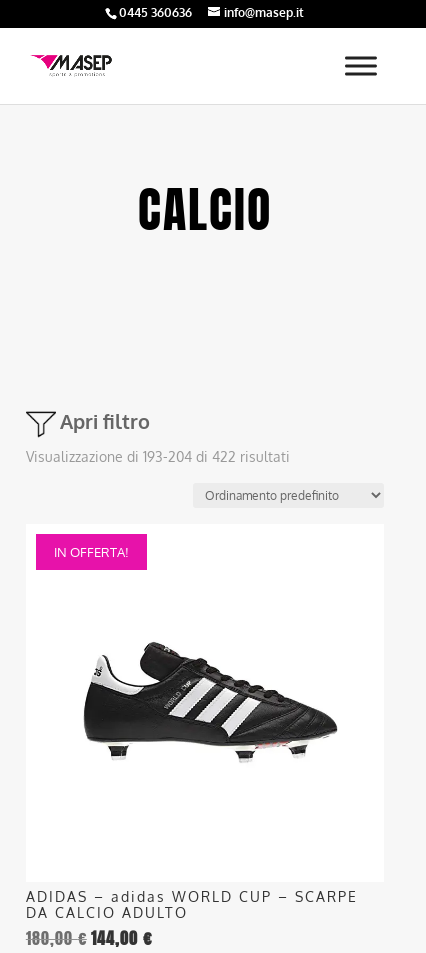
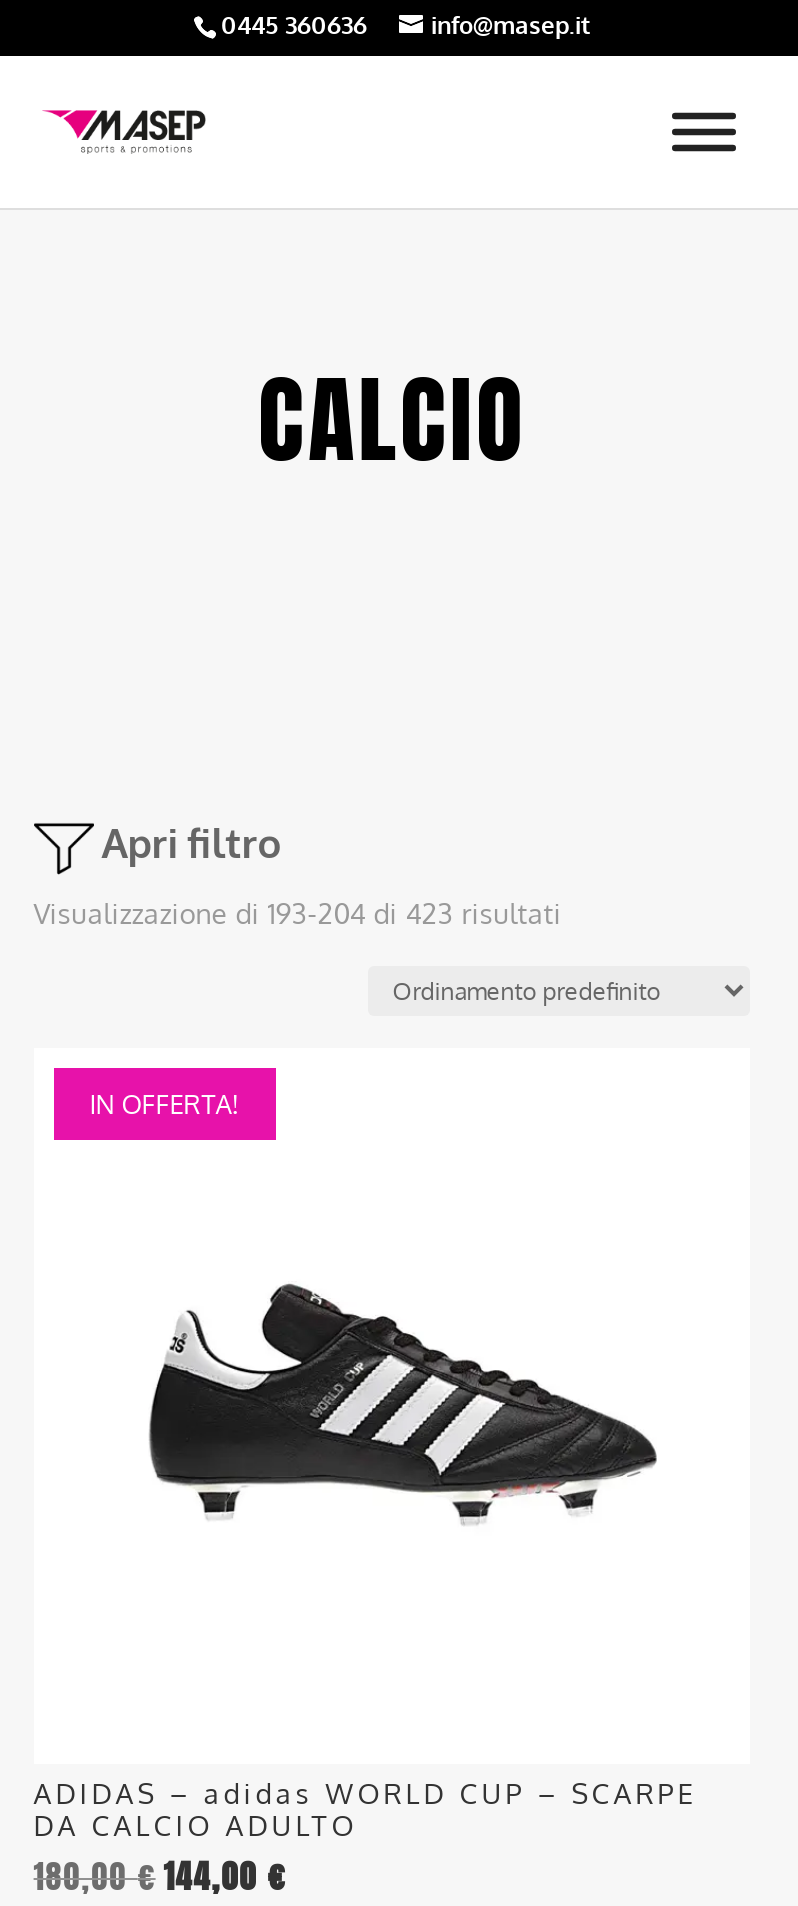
- Visualizzazione di 193-204 di 422 risultati
+ Visualizzazione di 193-204 di 423 risultati
